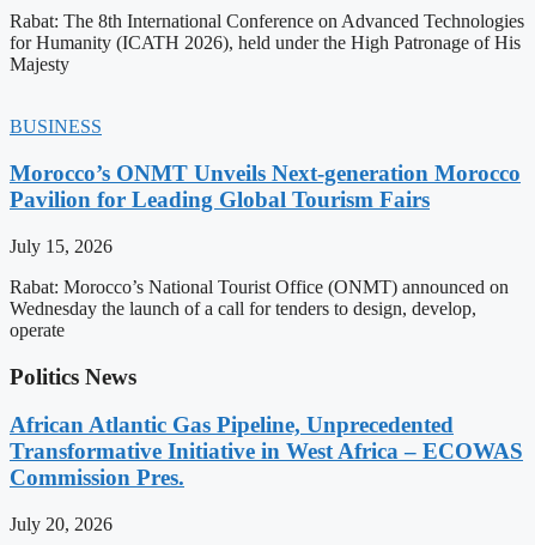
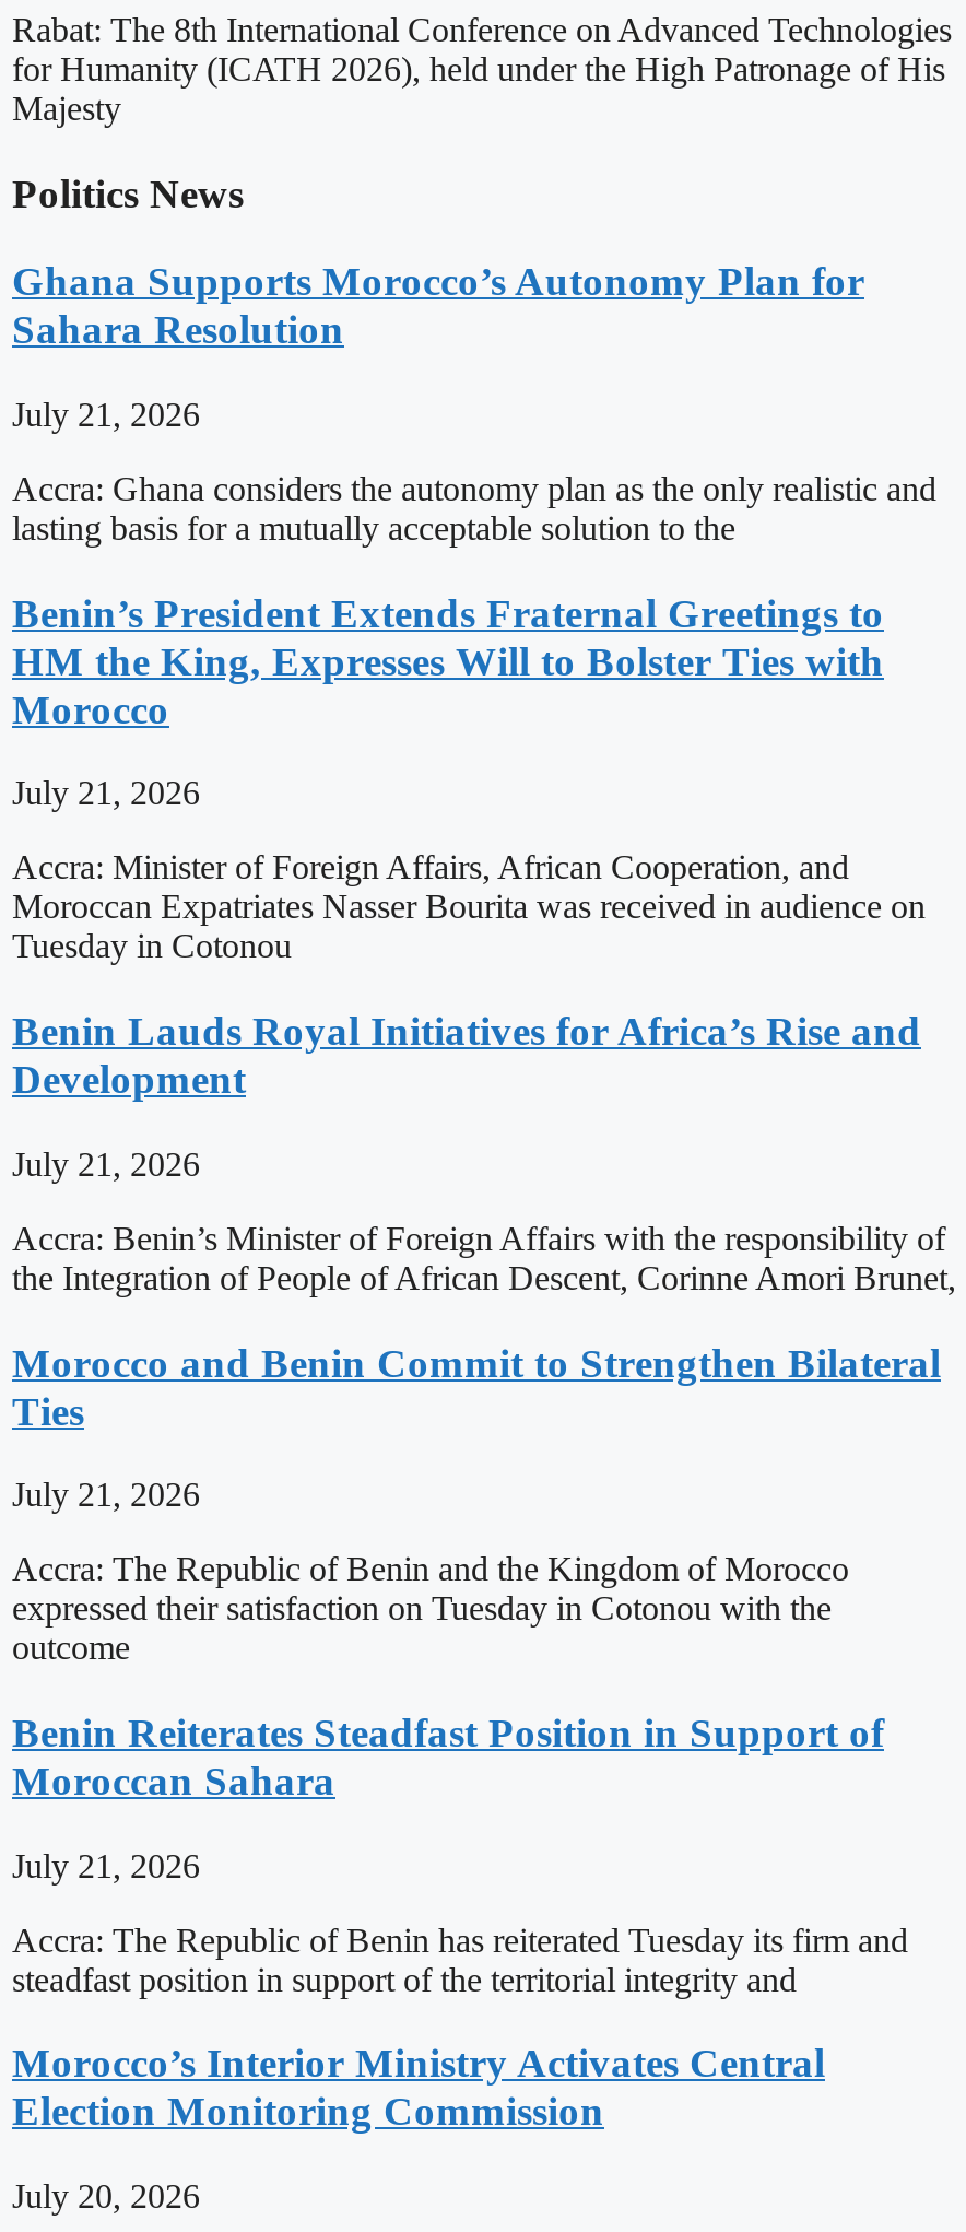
- BUSINESS
- Morocco’s ONMT Unveils Next-generation Morocco
- Pavilion for Leading Global Tourism Fairs
- July 15, 2026
- Rabat: Morocco’s National Tourist Office (ONMT) announced on
- Wednesday the launch of a call for tenders to design, develop,
- operate

moved up: Politics News

- African Atlantic Gas Pipeline, Unprecedented
- Transformative Initiative in West Africa – ECOWAS
- Commission Pres.
+ Ghana Supports Morocco’s Autonomy Plan for
+ Sahara Resolution
+ July 21, 2026
+ Accra: Ghana considers the autonomy plan as the only realistic and
+ lasting basis for a mutually acceptable solution to the
+ Benin’s President Extends Fraternal Greetings to
+ HM the King, Expresses Will to Bolster Ties with
+ Morocco
+ July 21, 2026
+ Accra: Minister of Foreign Affairs, African Cooperation, and
+ Moroccan Expatriates Nasser Bourita was received in audience on
+ Tuesday in Cotonou
+ Benin Lauds Royal Initiatives for Africa’s Rise and
+ Development
+ July 21, 2026
+ Accra: Benin’s Minister of Foreign Affairs with the responsibility of
+ the Integration of People of African Descent, Corinne Amori Brunet,
+ Morocco and Benin Commit to Strengthen Bilateral
+ Ties
+ July 21, 2026
+ Accra: The Republic of Benin and the Kingdom of Morocco
+ expressed their satisfaction on Tuesday in Cotonou with the
+ outcome
+ Benin Reiterates Steadfast Position in Support of
+ Moroccan Sahara
+ July 21, 2026
+ Accra: The Republic of Benin has reiterated Tuesday its firm and
+ steadfast position in support of the territorial integrity and
+ Morocco’s Interior Ministry Activates Central
+ Election Monitoring Commission
